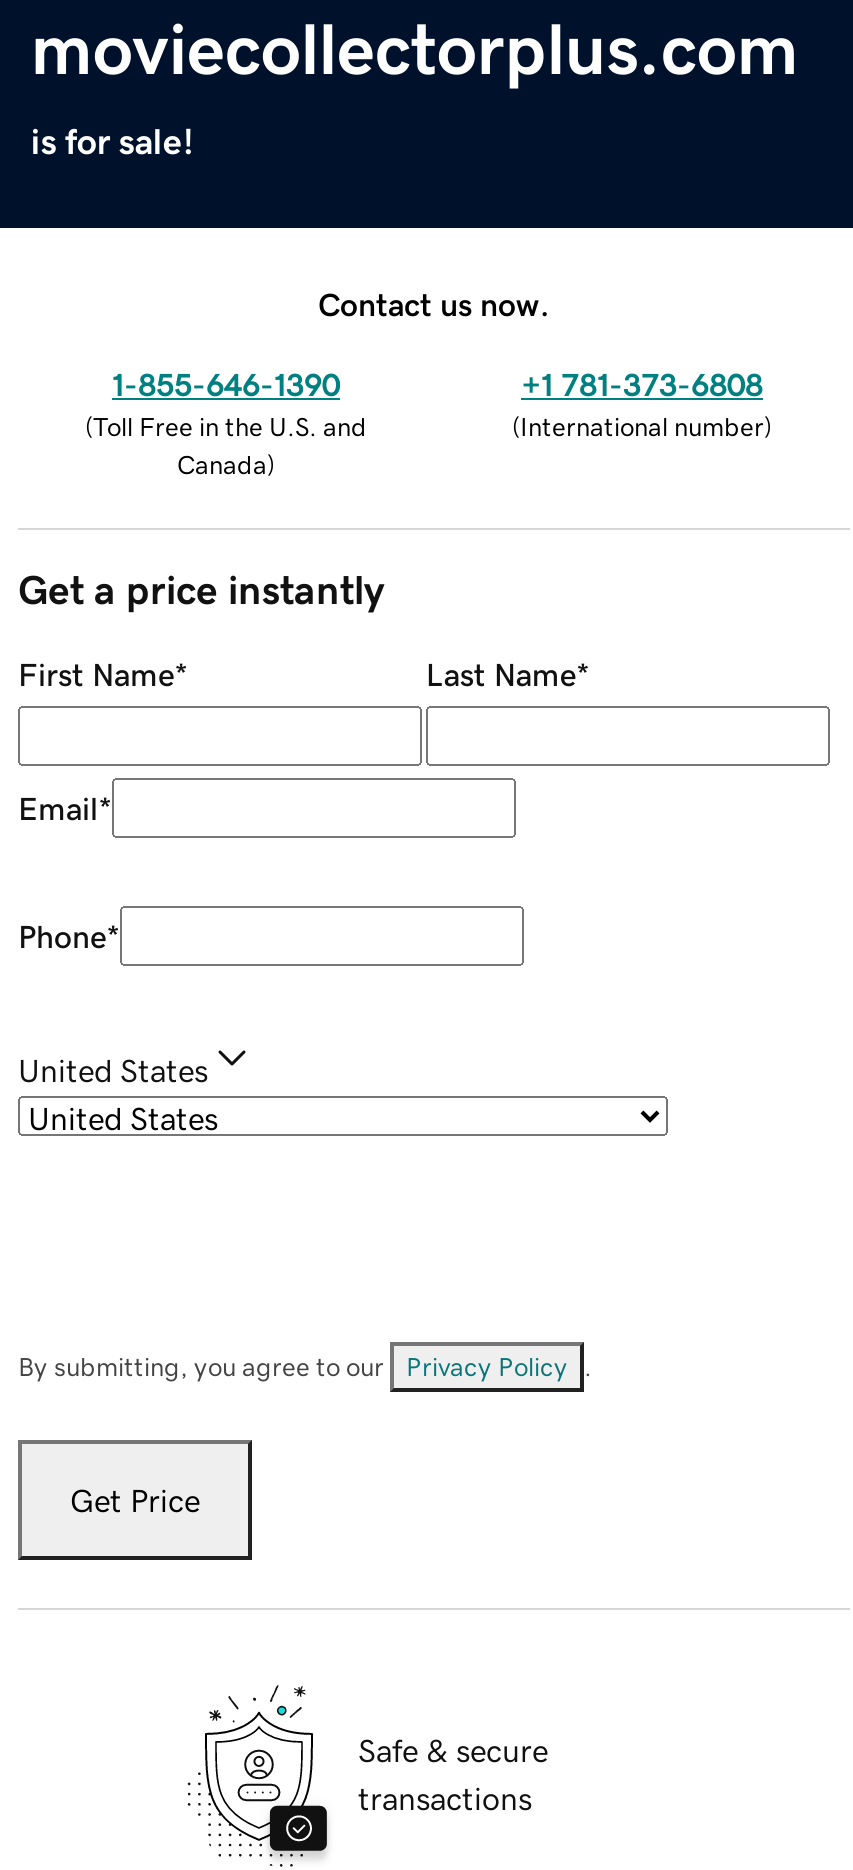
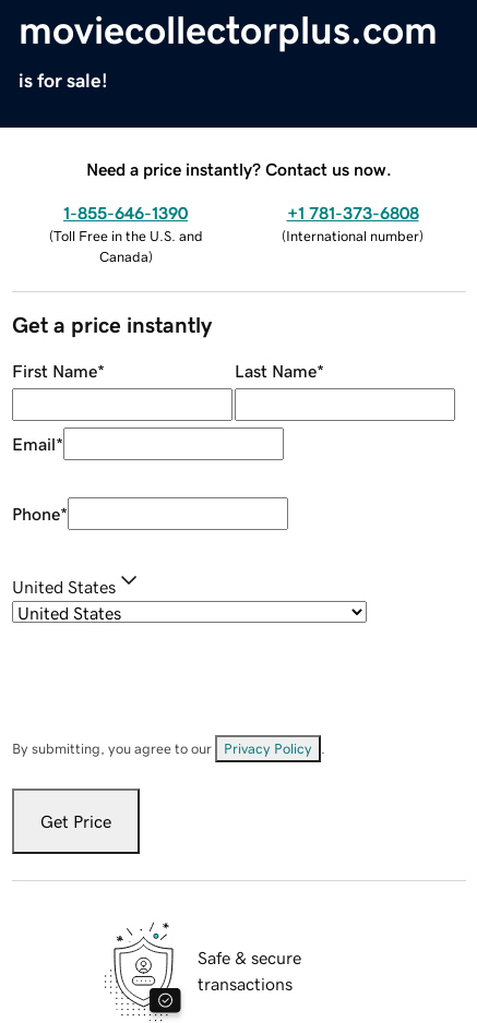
- Contact us now.
+ Need a price instantly? Contact us now.
